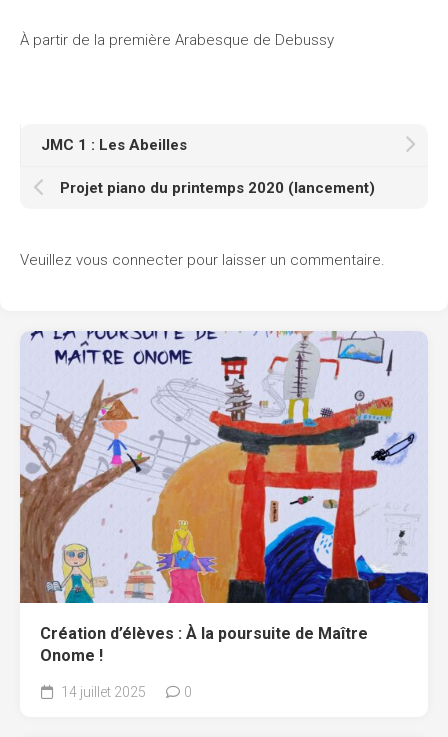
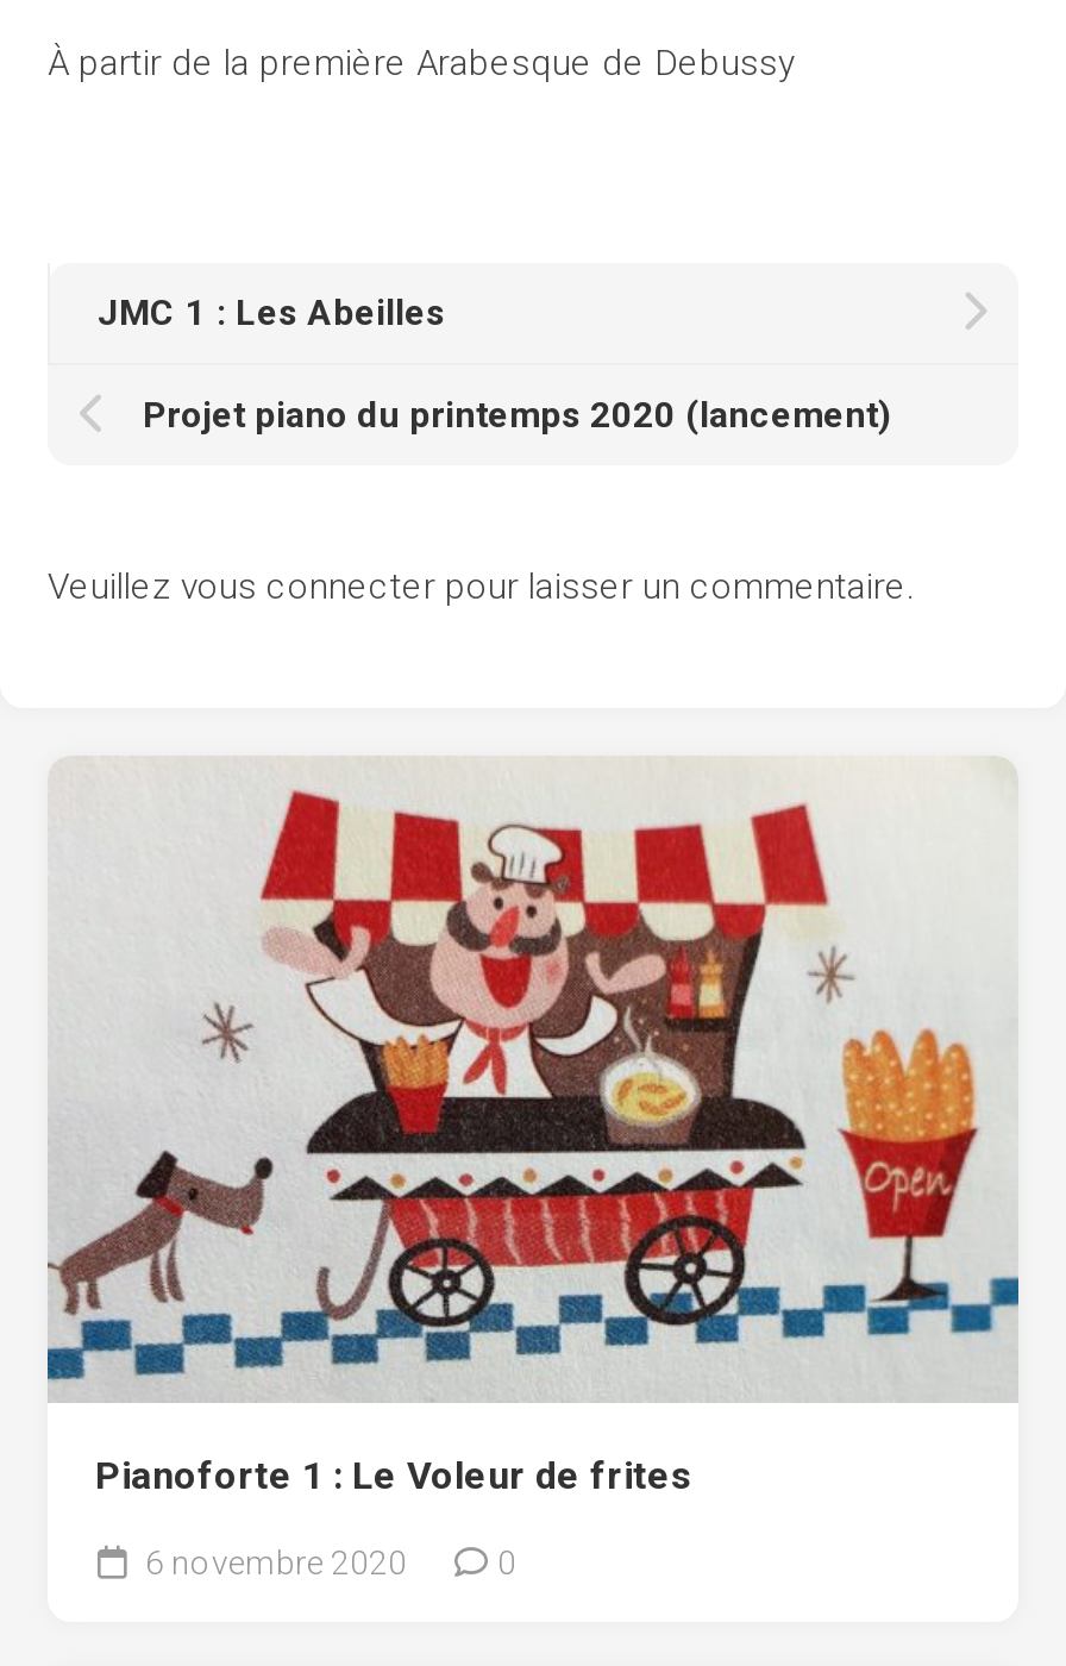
- [image]
- Création d’élèves : À la poursuite de Maître
- Onome !
+ [image]
+ Pianoforte 1 : Le Voleur de frites

- 14 juillet 2025
+ 6 novembre 2020
